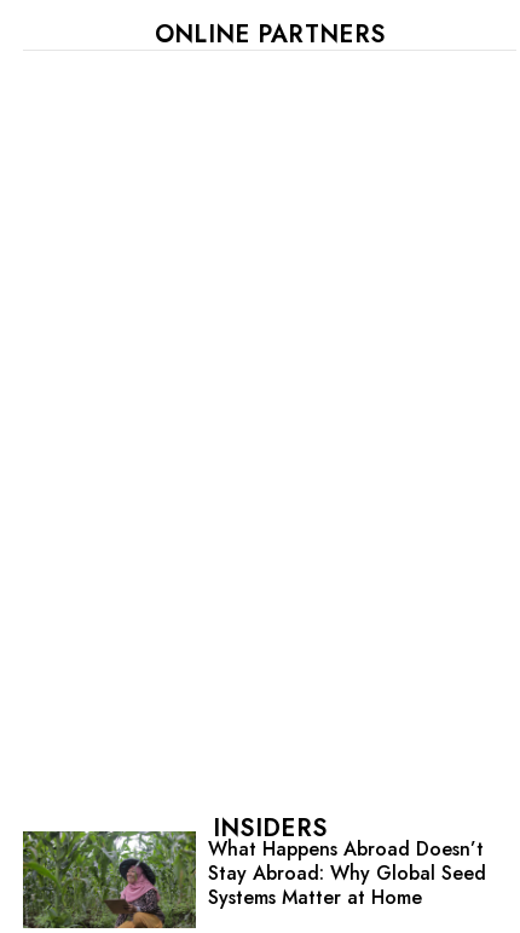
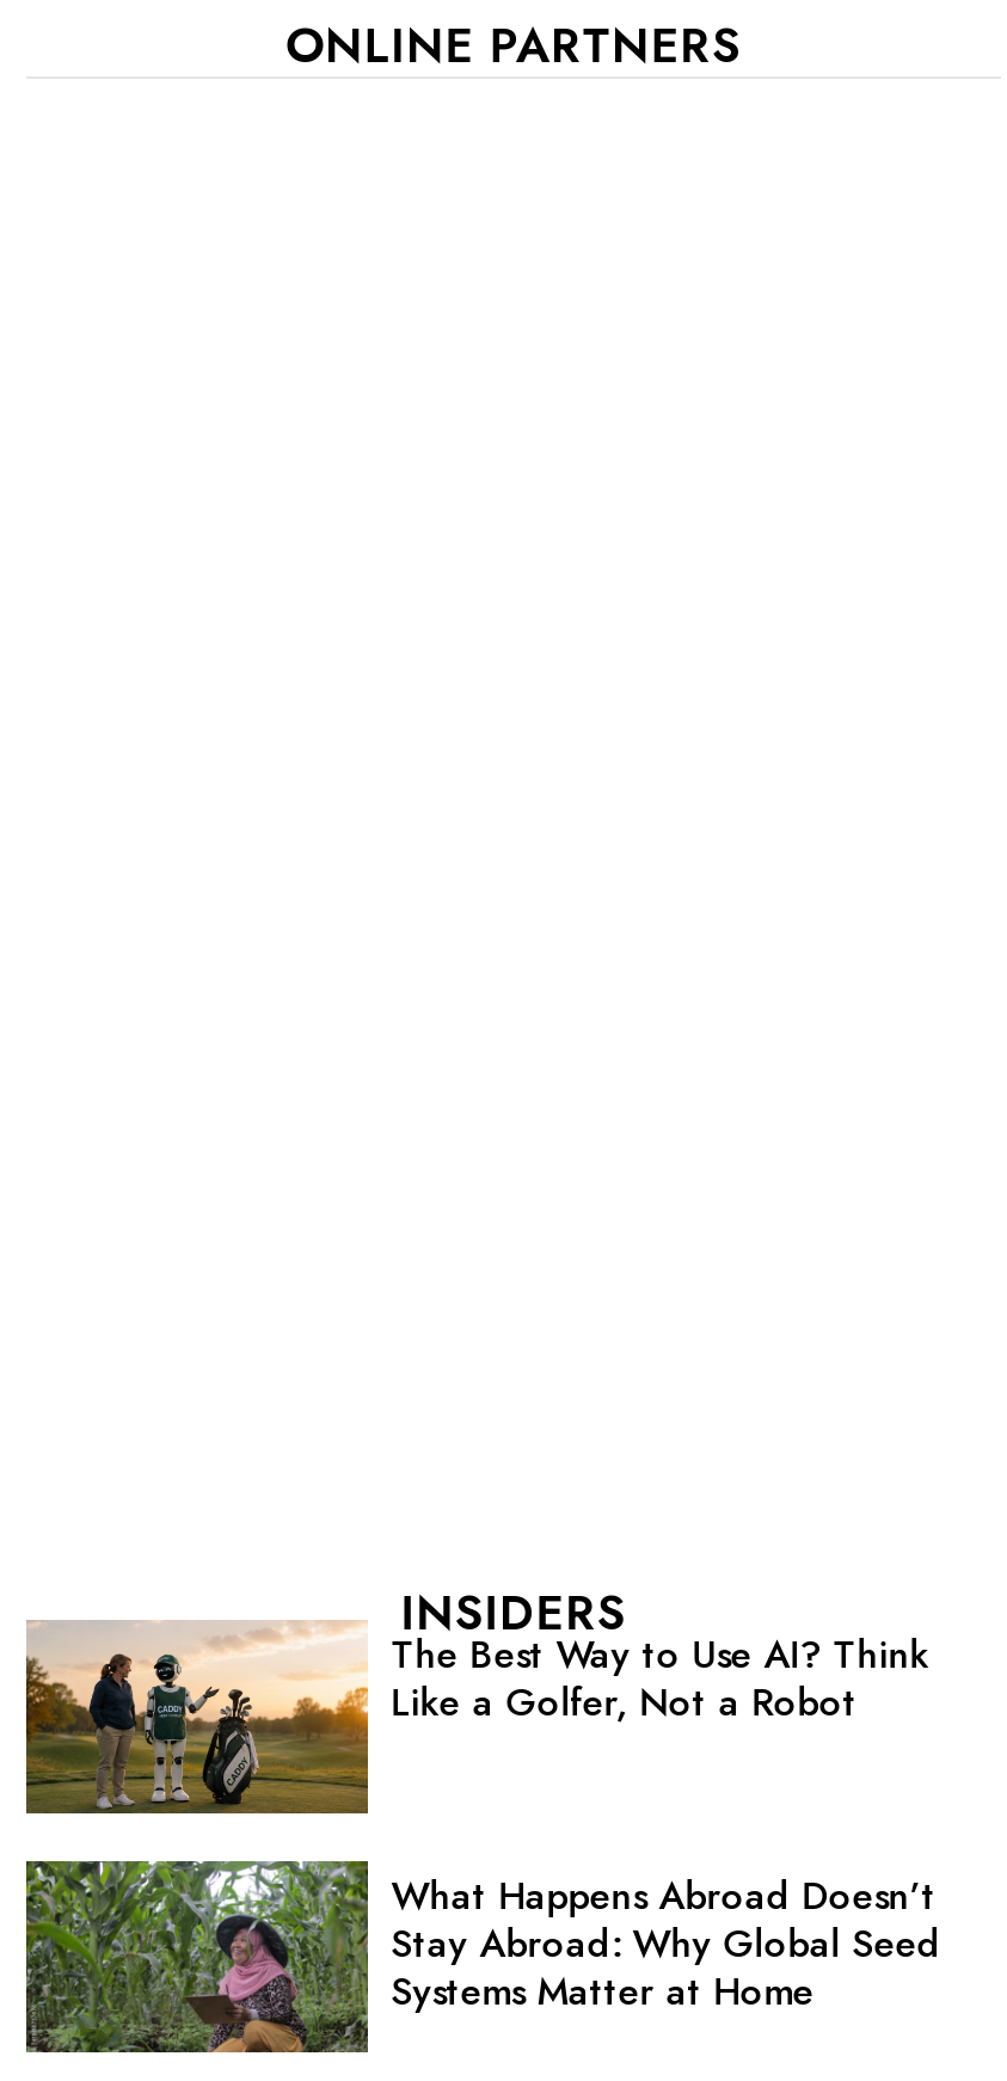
+ [image]
+ The Best Way to Use AI? Think
+ Like a Golfer, Not a Robot
